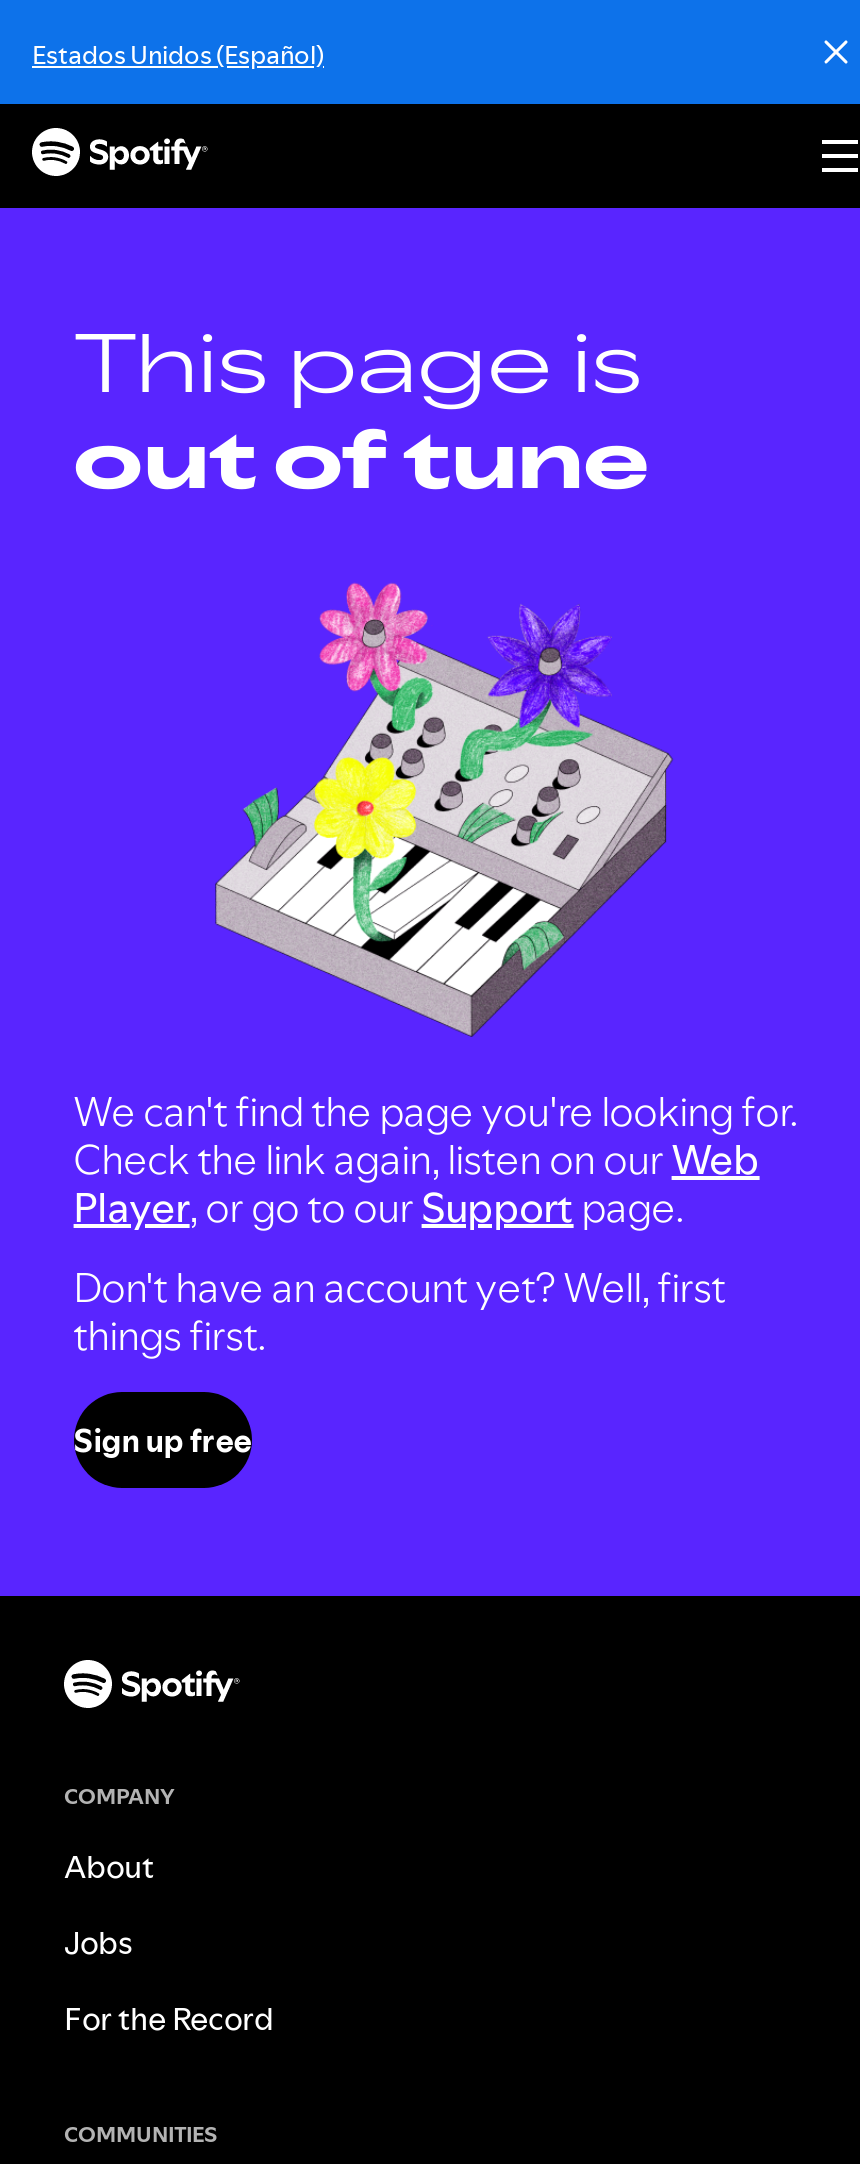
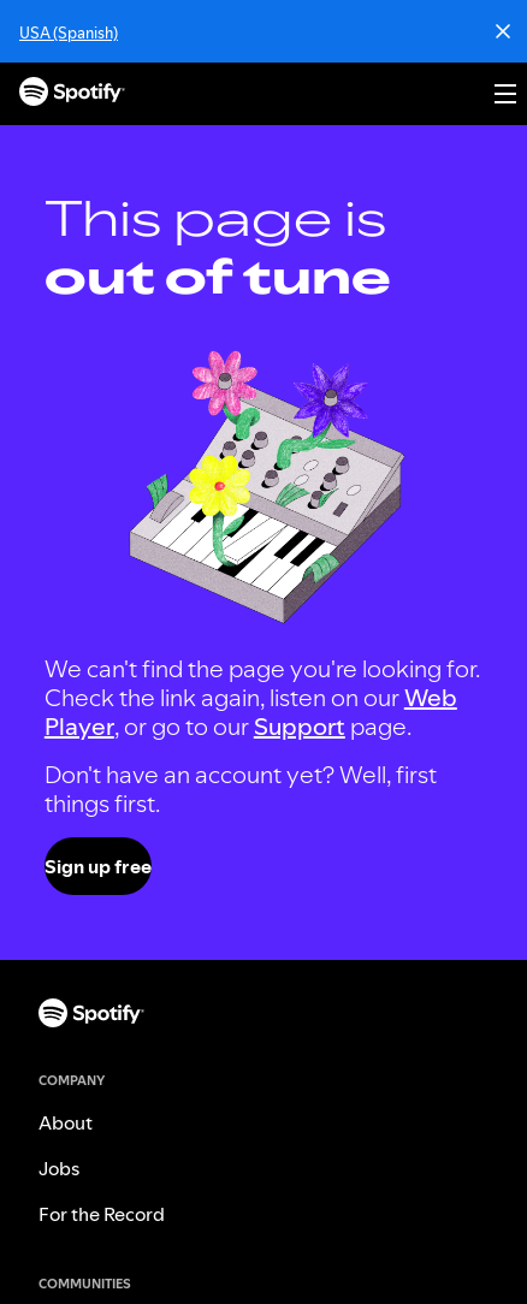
- Estados Unidos (Español)
+ USA (Spanish)
